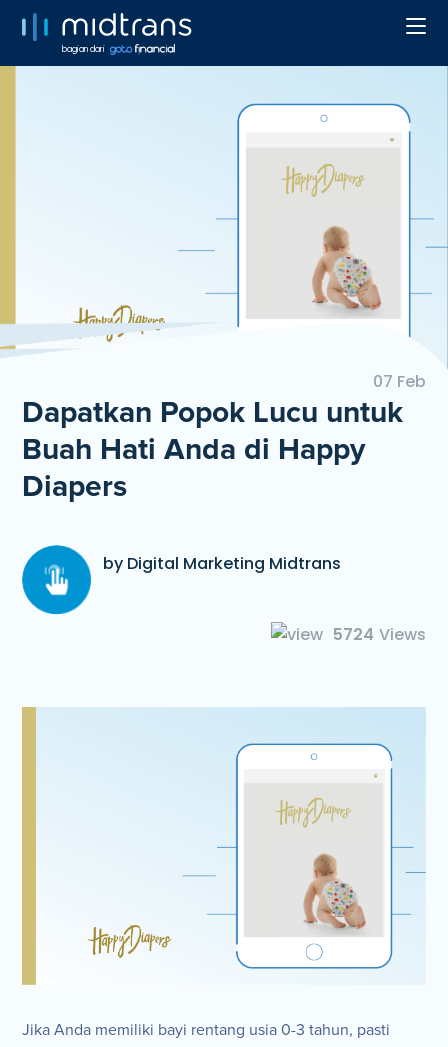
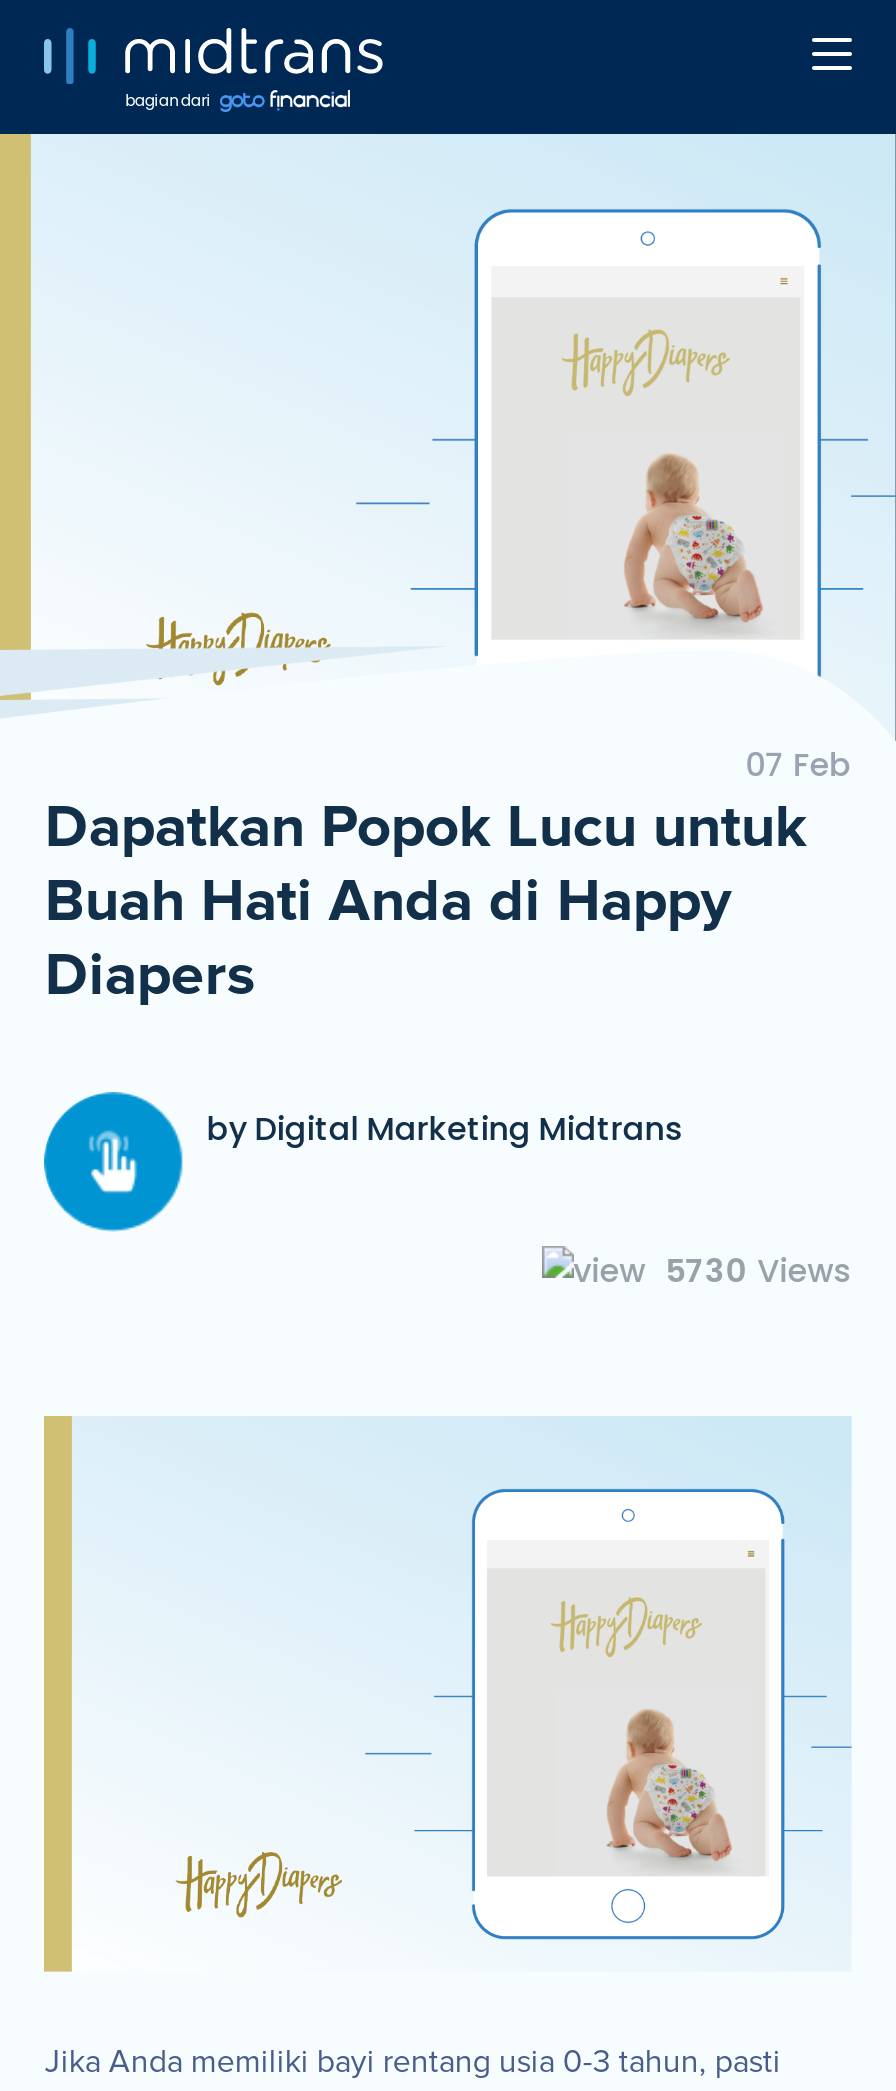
- 5724 Views
+ 5730 Views
